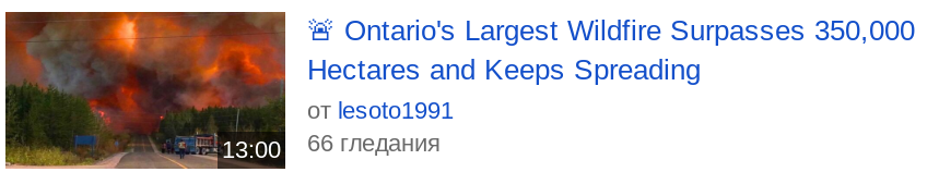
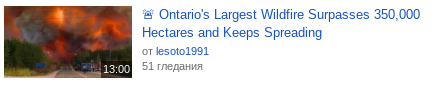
- 13:00 66 гледания
+ 13:00 51 гледания
